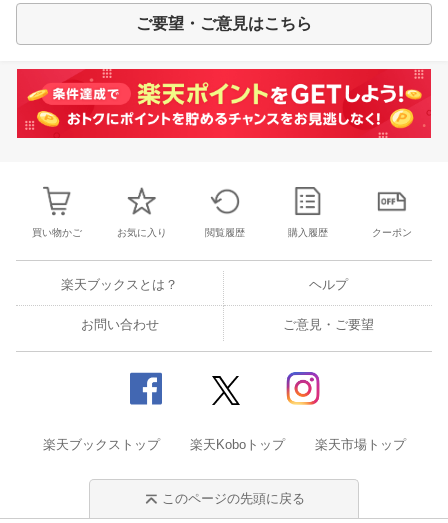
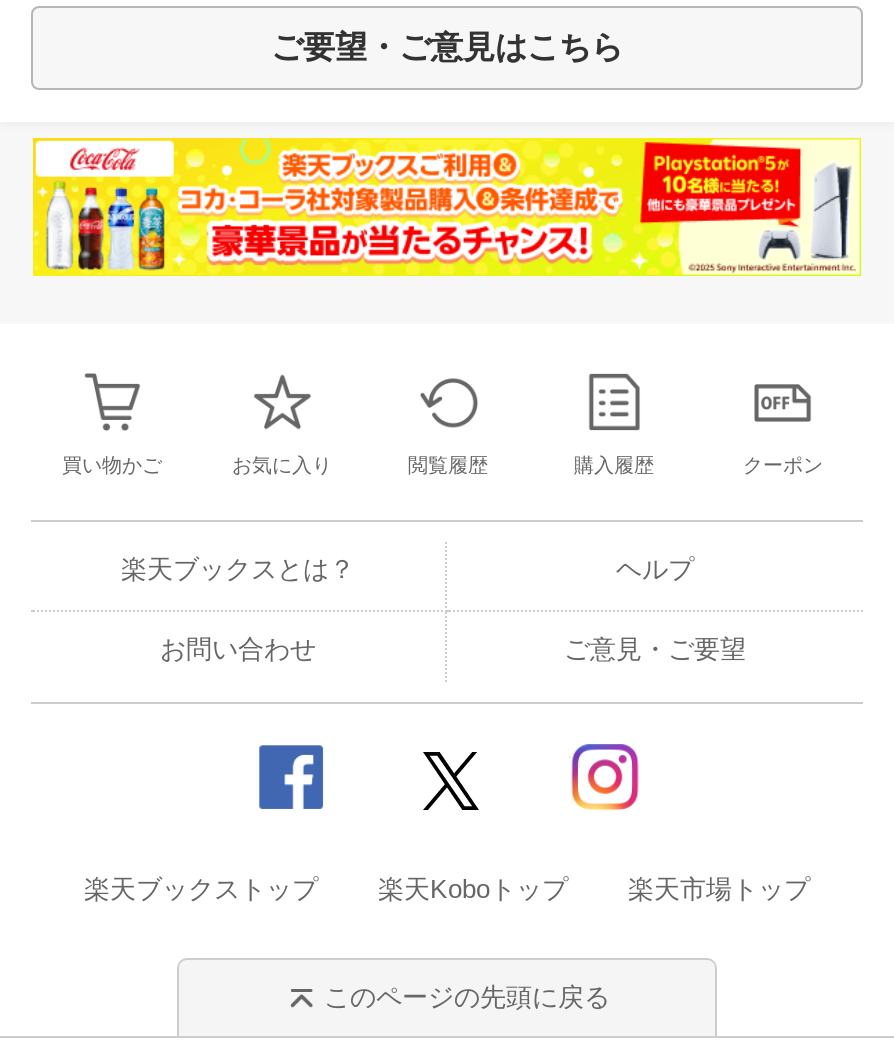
- [image]
+ [image]
